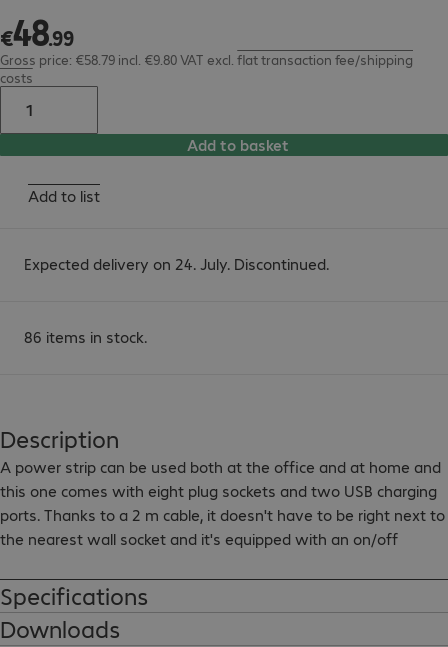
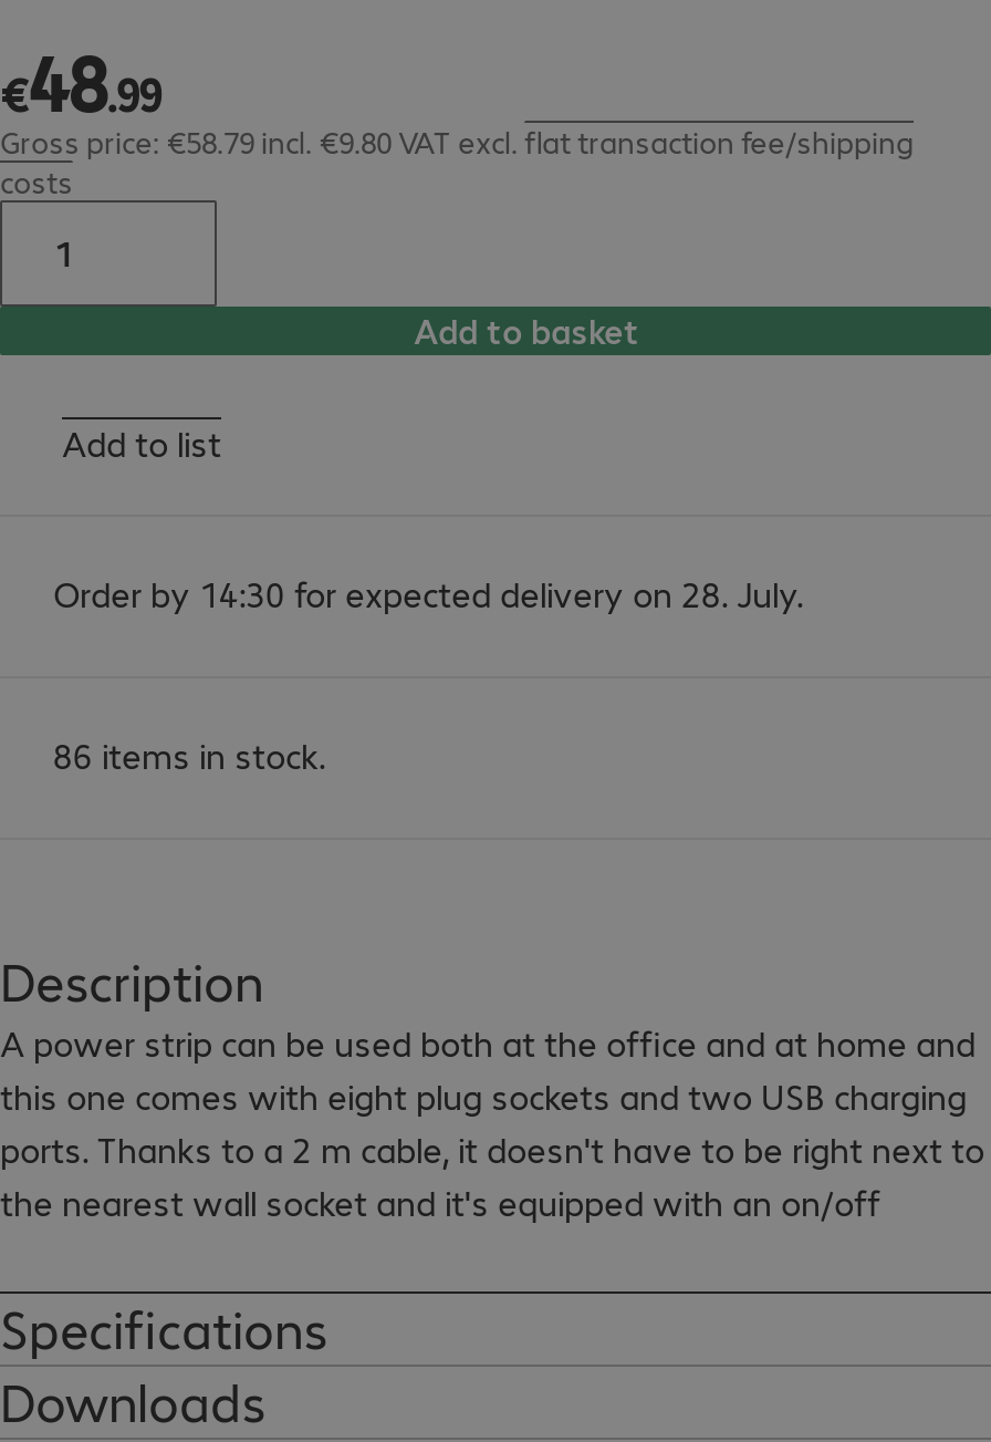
- Expected delivery on 24. July. Discontinued.
+ Order by 14:30 for expected delivery on 28. July.
